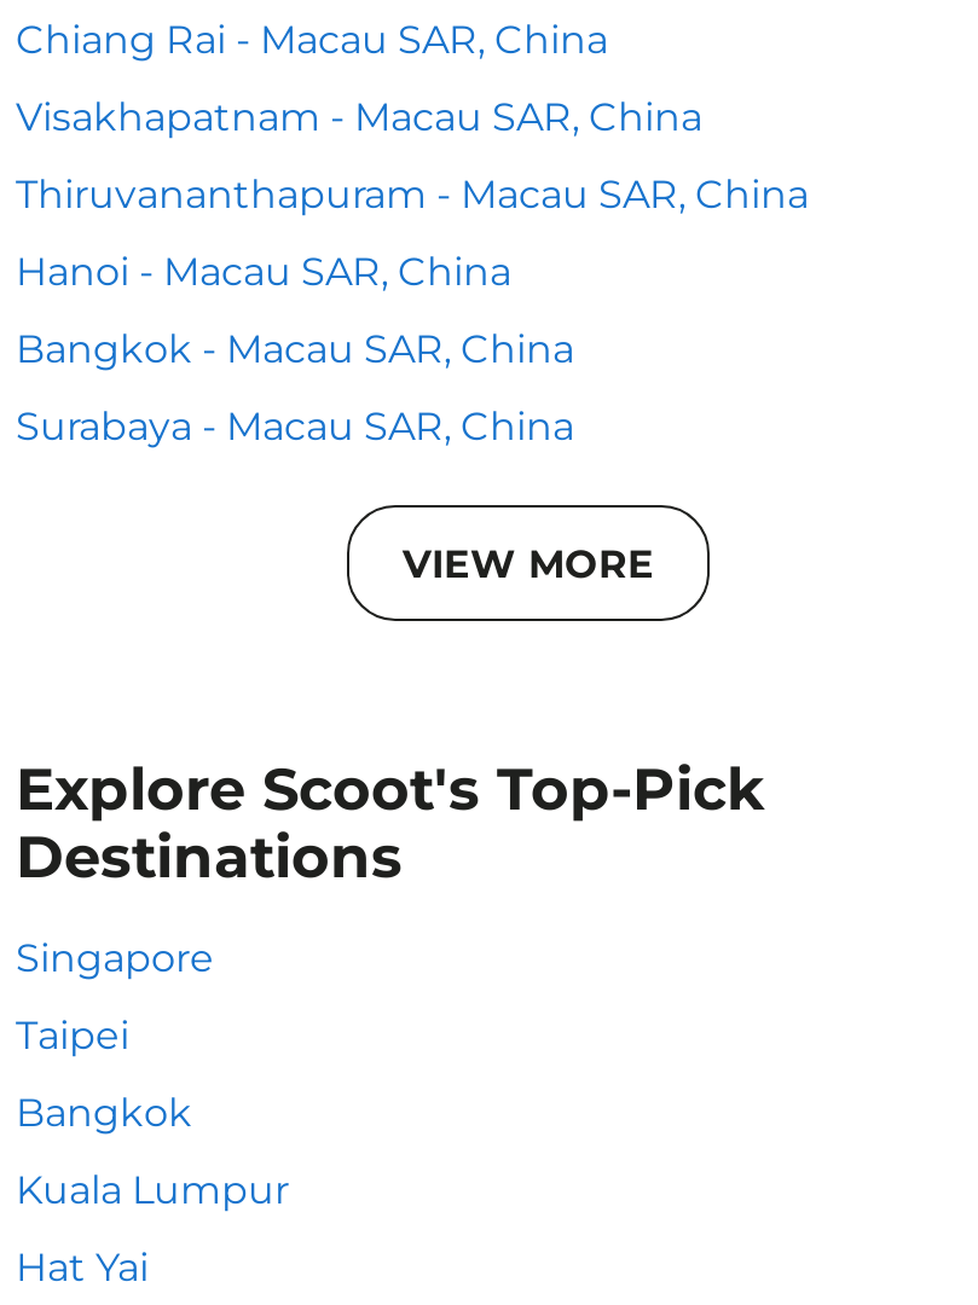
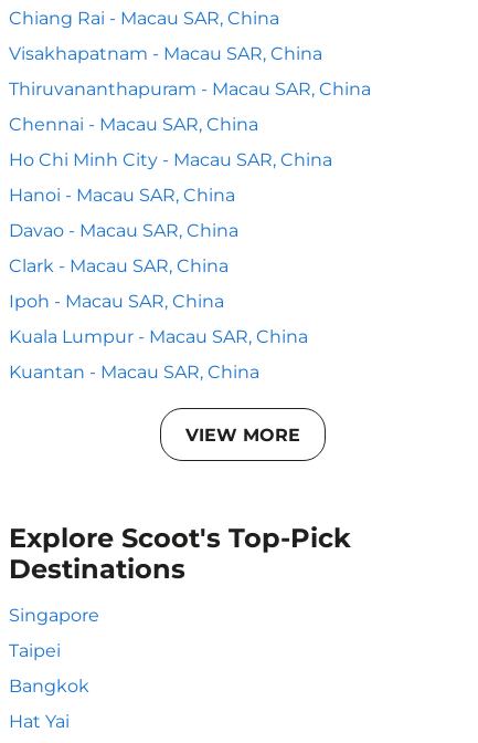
+ Chennai - Macau SAR, China
+ Ho Chi Minh City - Macau SAR, China

- Bangkok - Macau SAR, China
- Surabaya - Macau SAR, China
+ Davao - Macau SAR, China
+ Clark - Macau SAR, China
+ Ipoh - Macau SAR, China
+ Kuala Lumpur - Macau SAR, China
+ Kuantan - Macau SAR, China

moved down: VIEW MORE | Explore Scoot's Top-Pick | Destinations | Singapore | Taipei | Bangkok

- Kuala Lumpur
